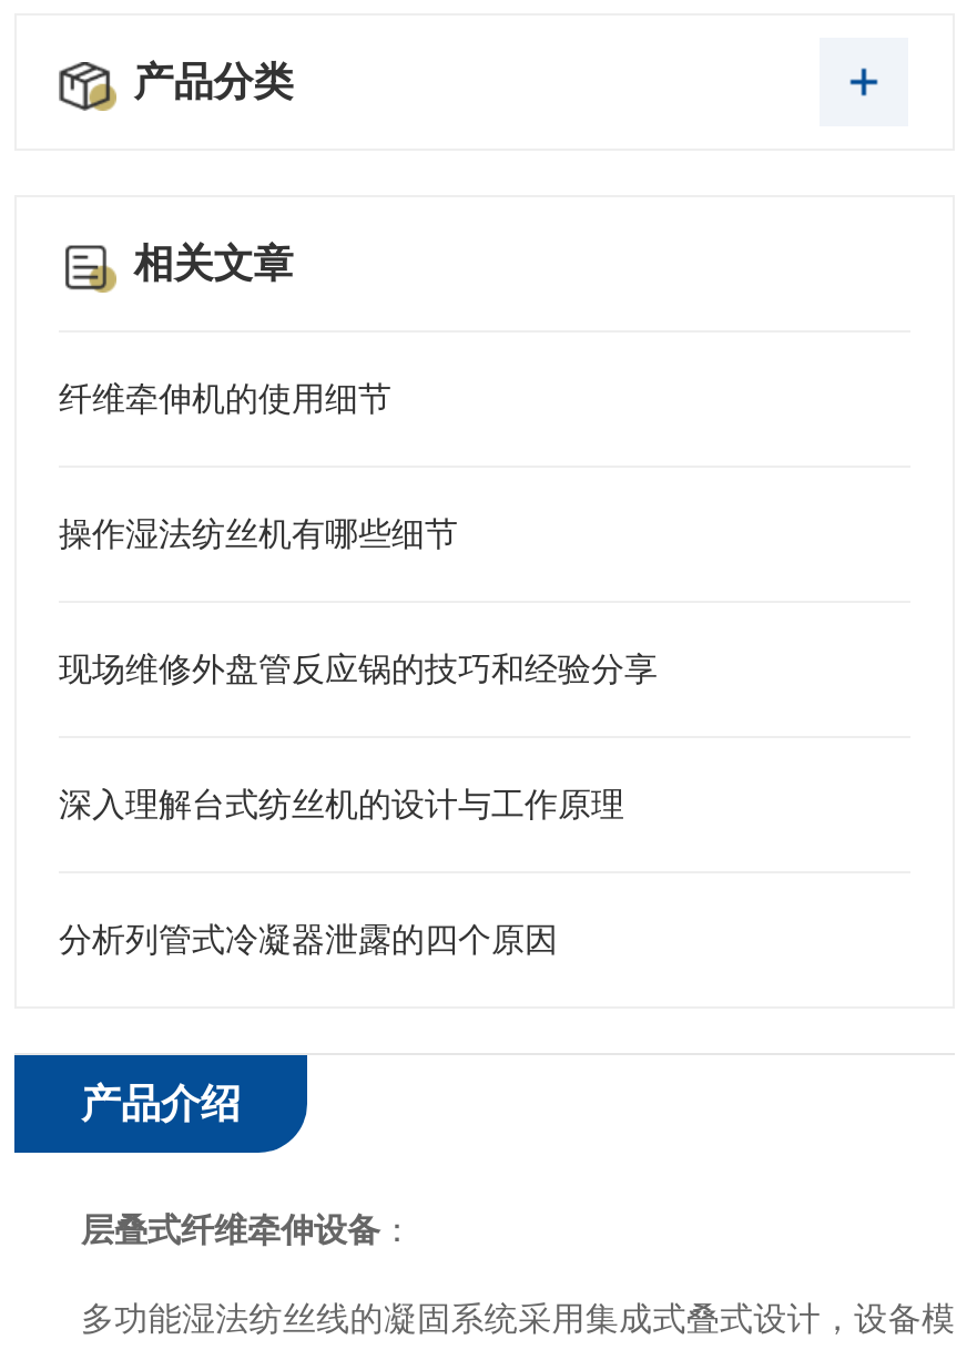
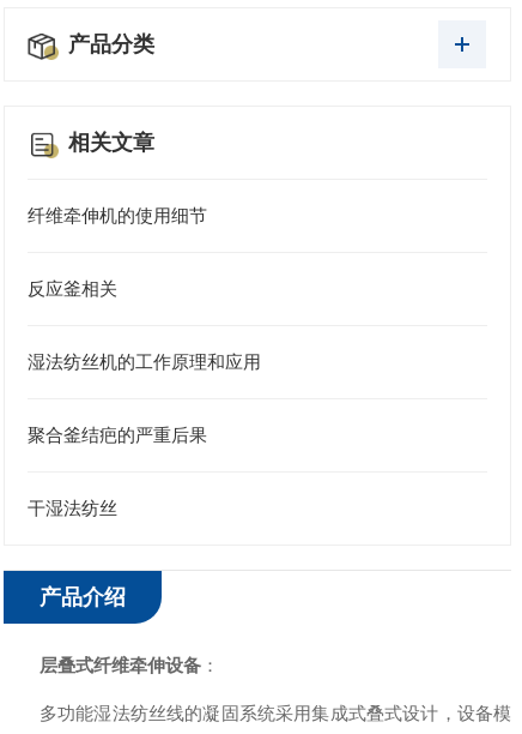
- 操作湿法纺丝机有哪些细节
+ 反应釜相关

- 现场维修外盘管反应锅的技巧和经验分享
+ 湿法纺丝机的工作原理和应用

- 深入理解台式纺丝机的设计与工作原理
+ 聚合釜结疤的严重后果

- 分析列管式冷凝器泄露的四个原因
+ 干湿法纺丝
